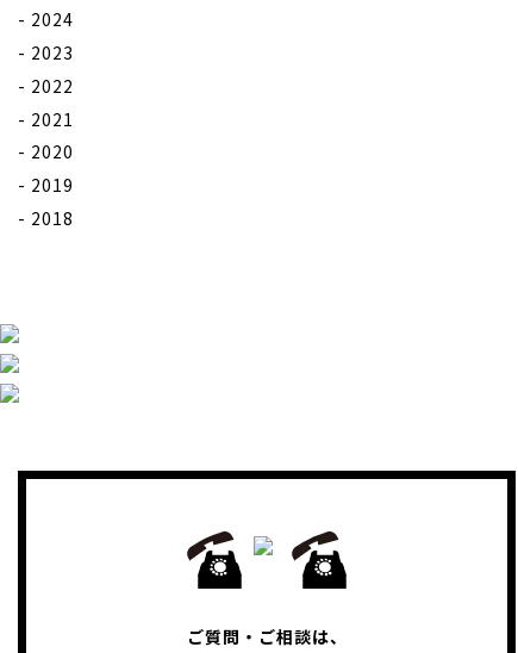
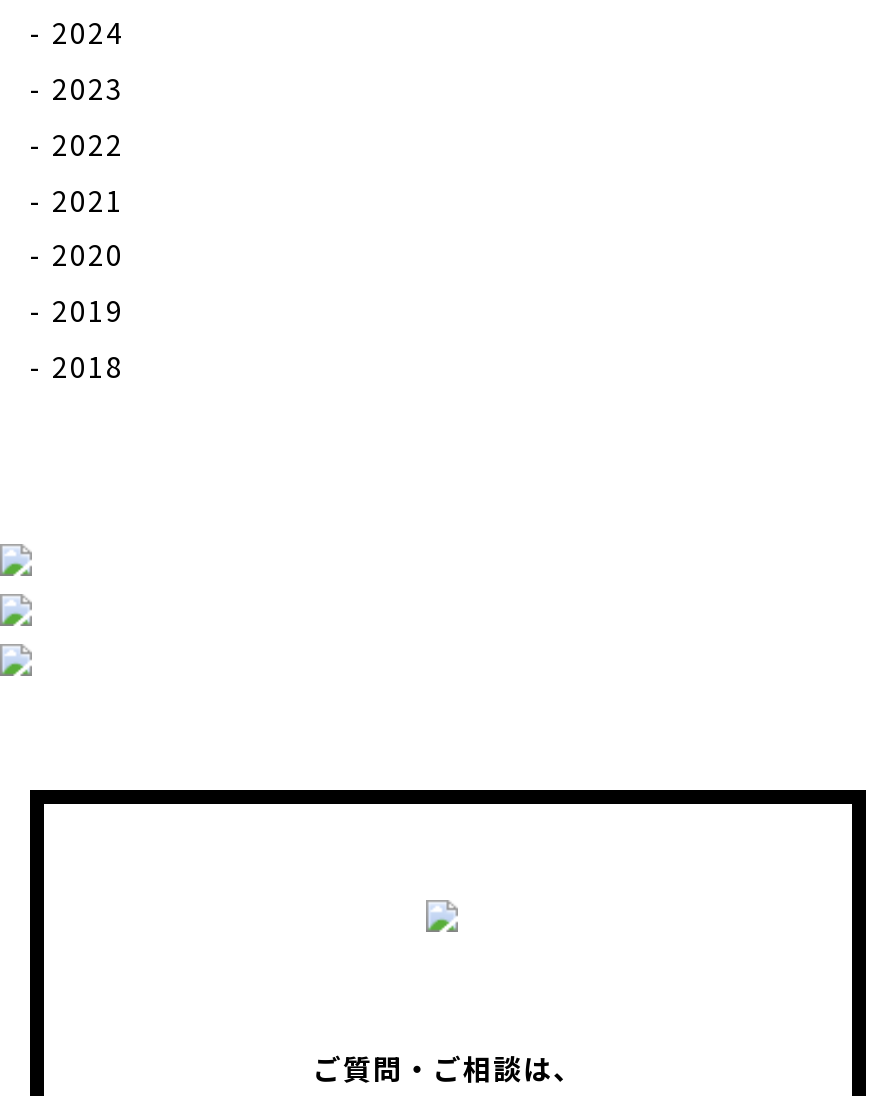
- [image]

- [image]
